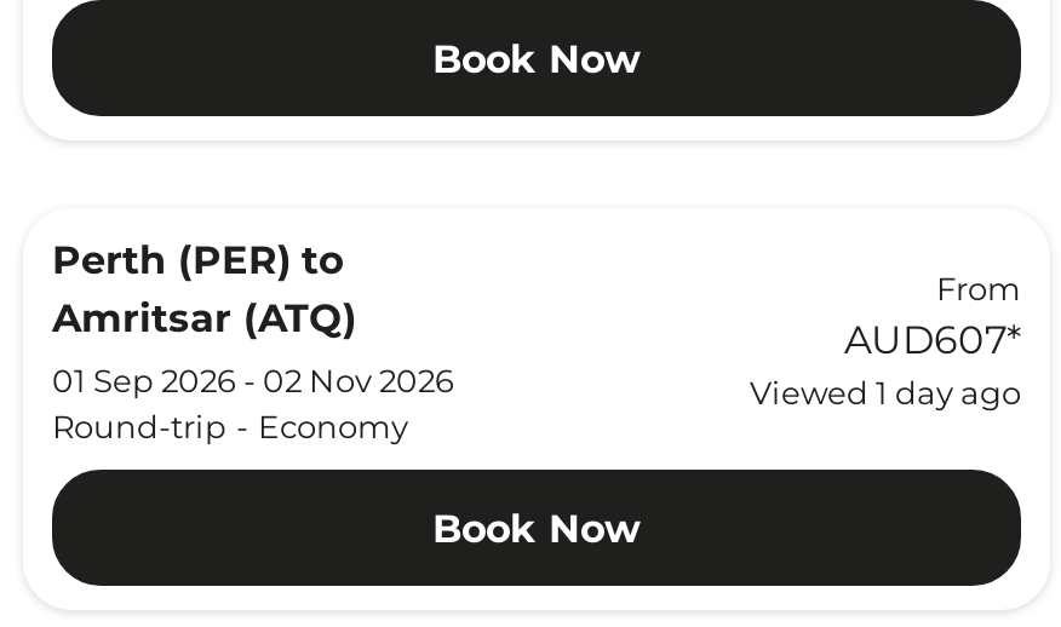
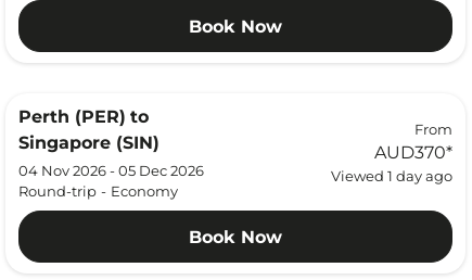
- Amritsar (ATQ)
- 01 Sep 2026 - 02 Nov 2026
+ Singapore (SIN)
+ 04 Nov 2026 - 05 Dec 2026

- AUD607*
+ AUD370*
